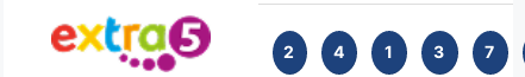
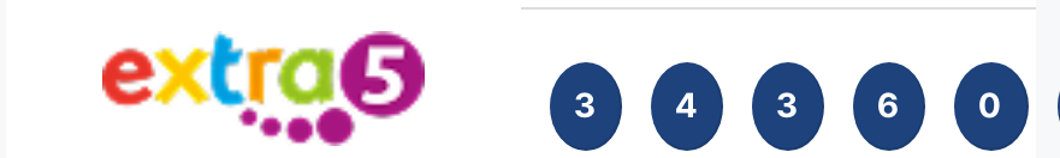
- 2
+ 3

- 1

- 7
+ 6
+ 0
